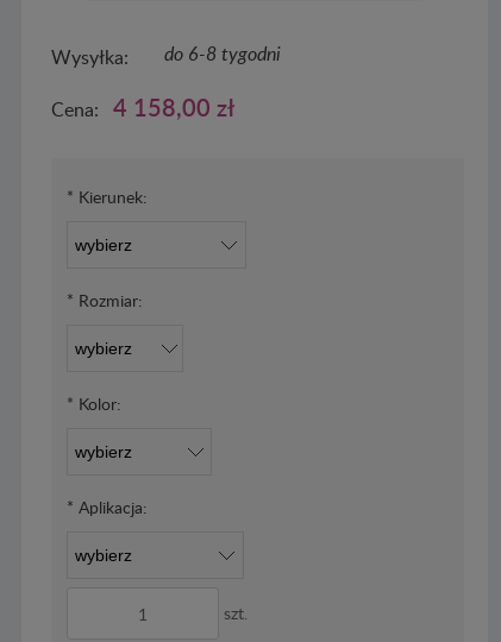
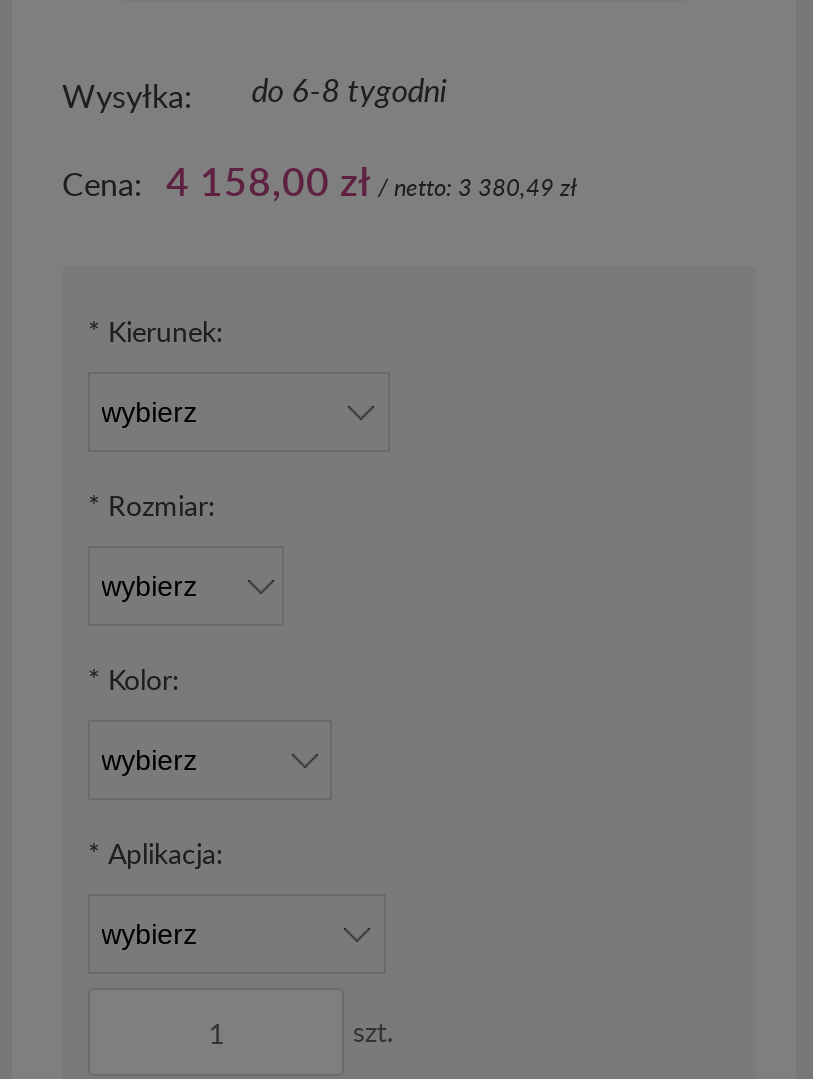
- Cena: 4 158,00 zł
+ Cena: 4 158,00 zł / netto: 3 380,49 zł
